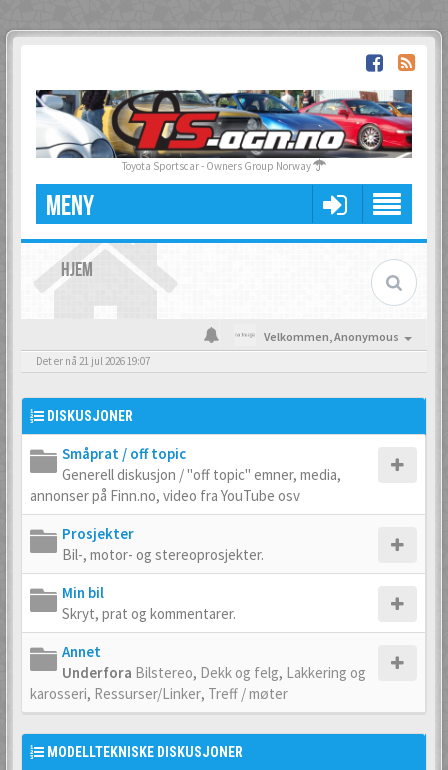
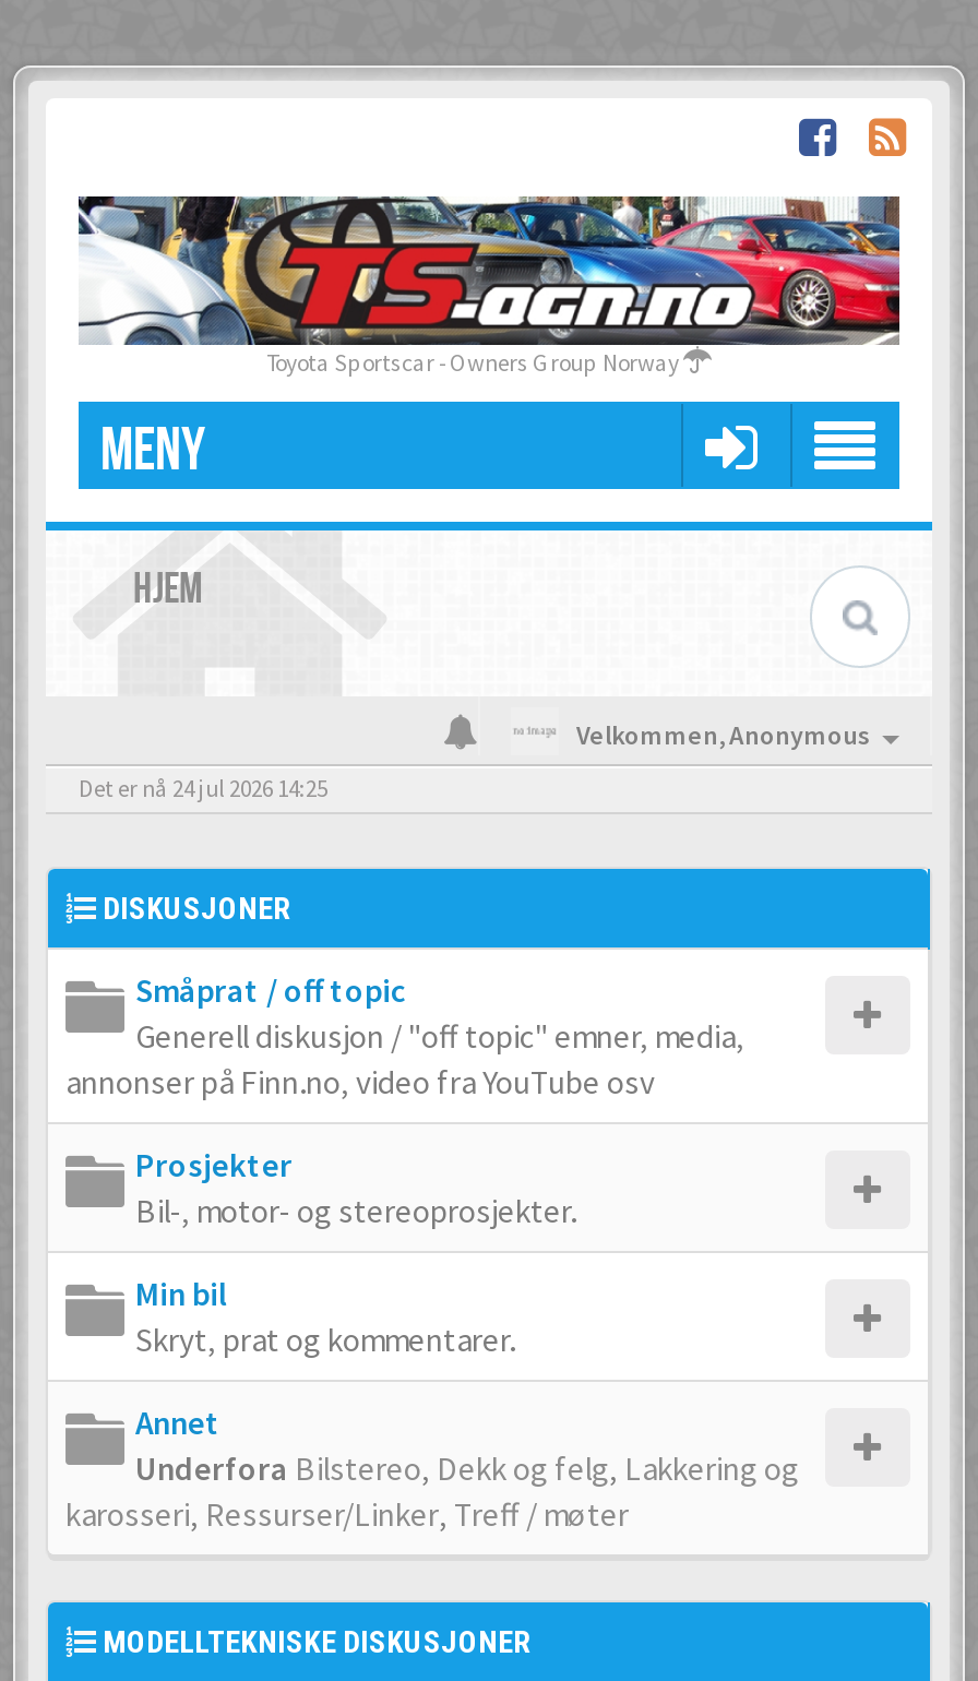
- Det er nå 21 jul 2026 19:07
+ Det er nå 24 jul 2026 14:25
